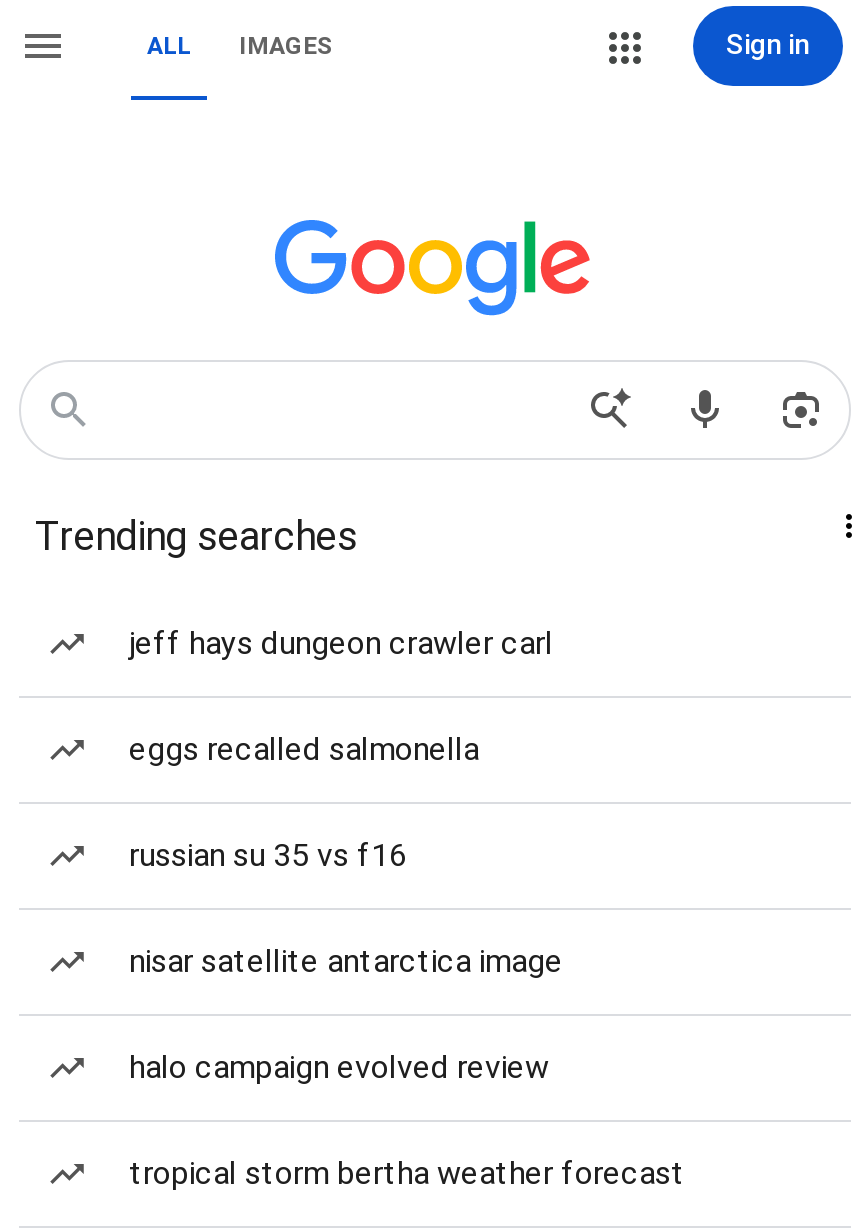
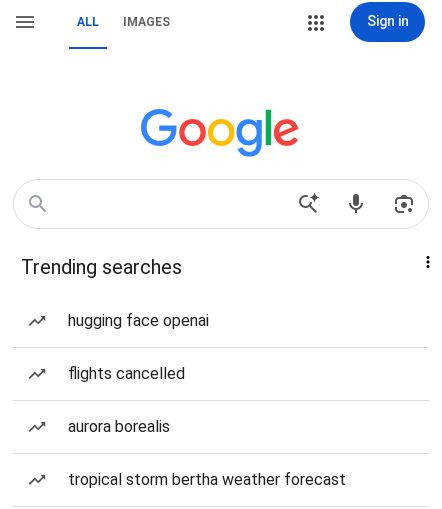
- jeff hays dungeon crawler carl
- eggs recalled salmonella
- russian su 35 vs f16
- nisar satellite antarctica image
- halo campaign evolved review
+ hugging face openai
+ flights cancelled
+ aurora borealis
